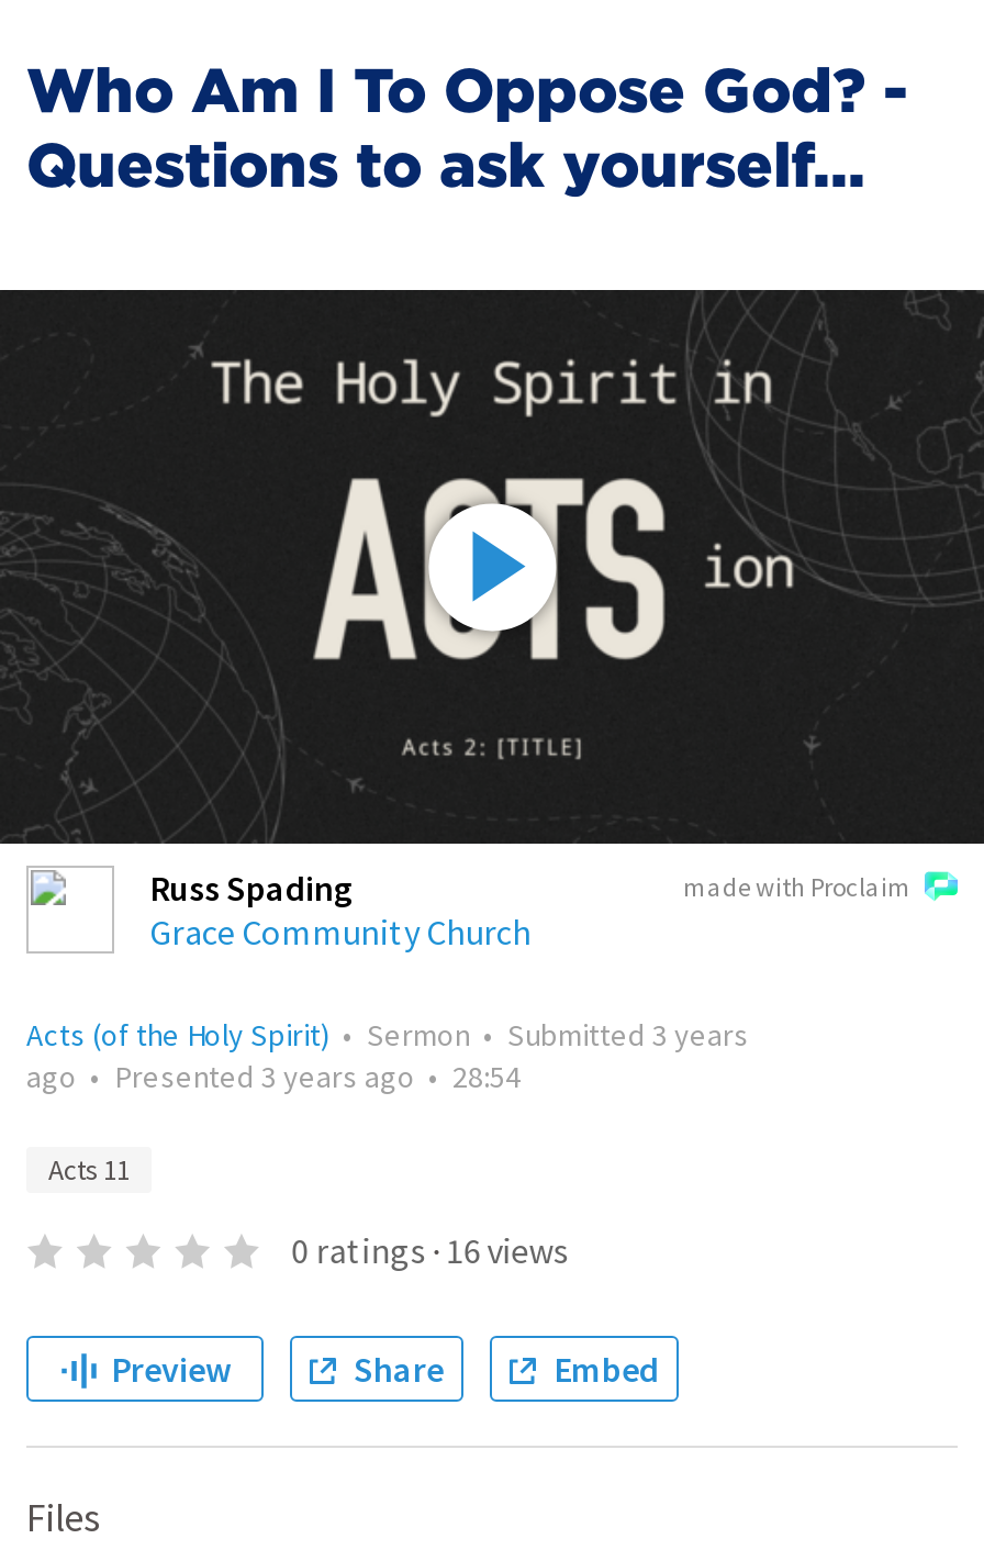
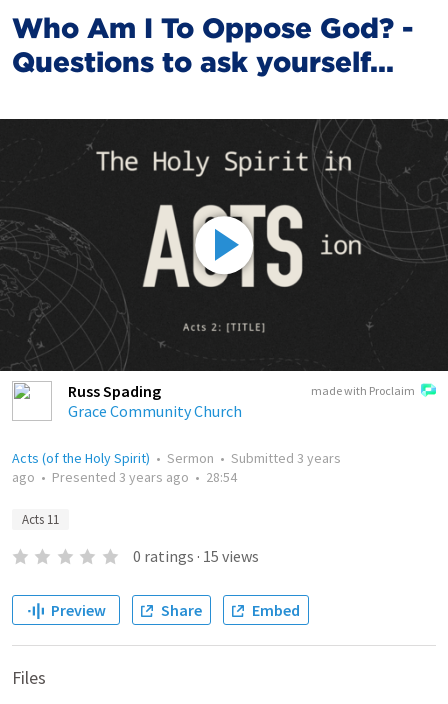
- 0 ratings · 16 views
+ 0 ratings · 15 views
